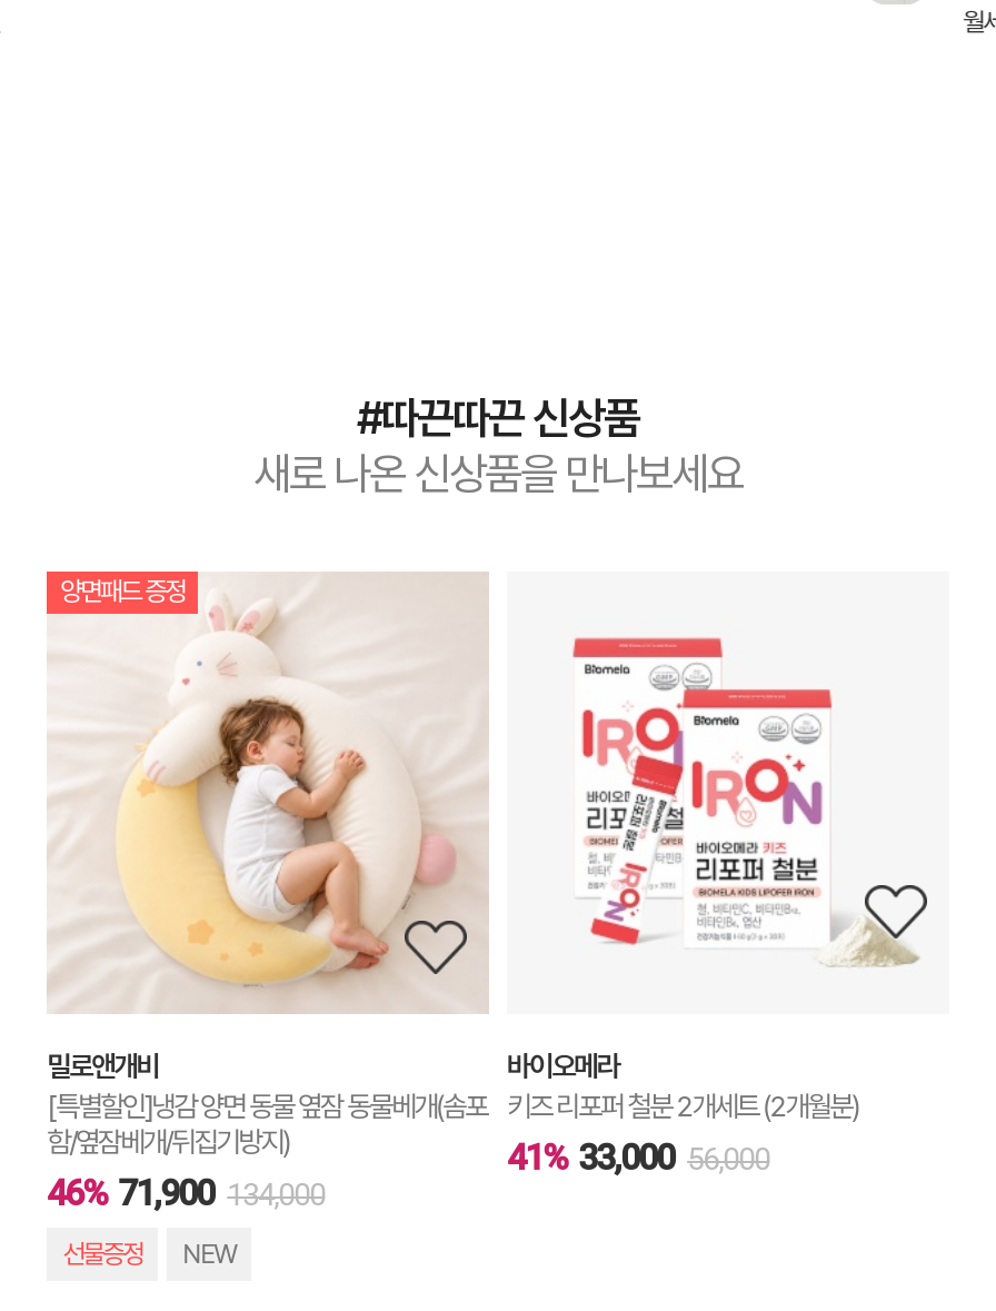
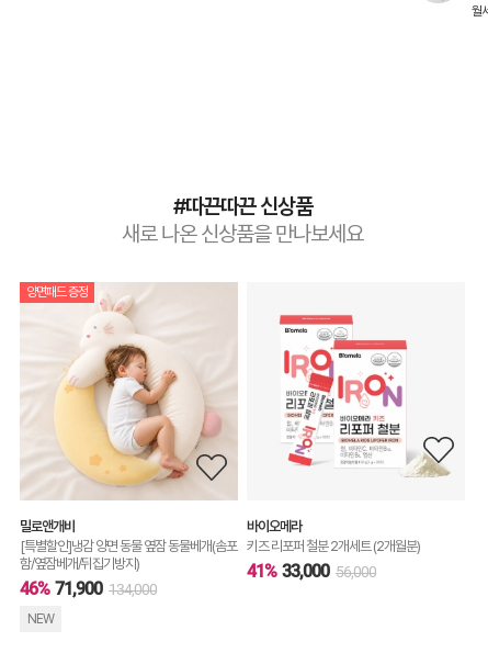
- 선물증정
